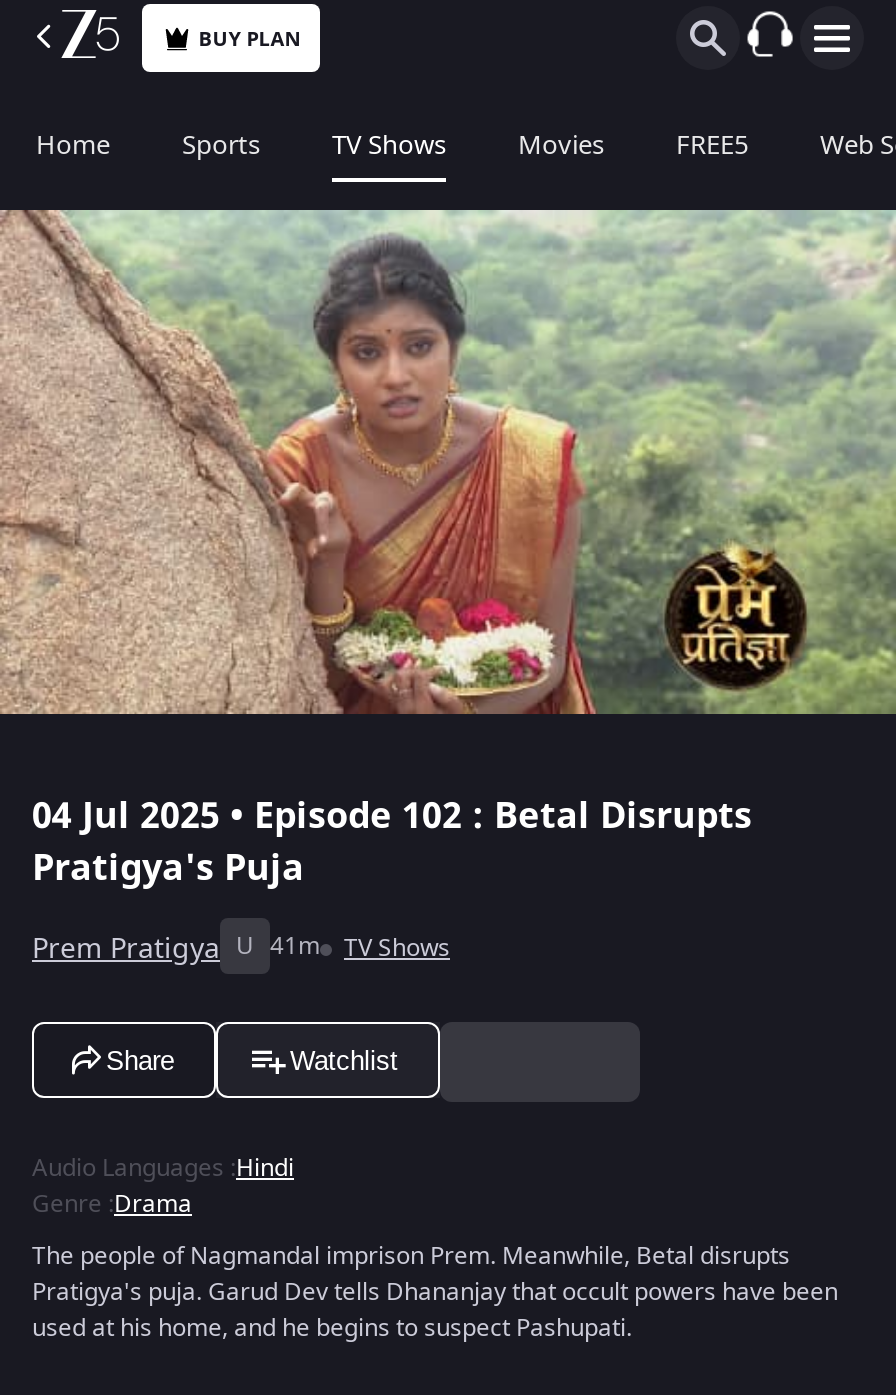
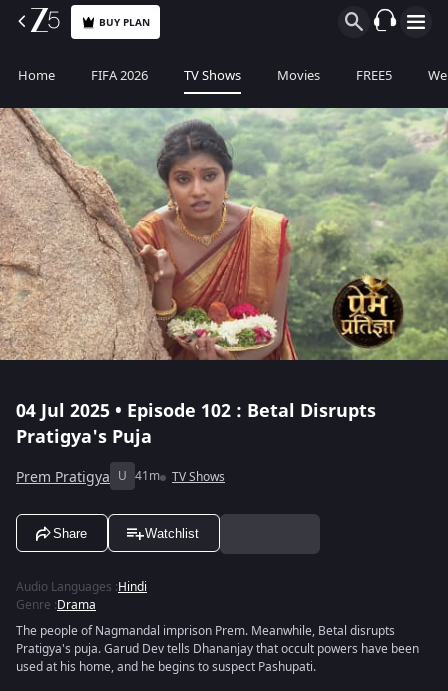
- Sports
+ FIFA 2026
